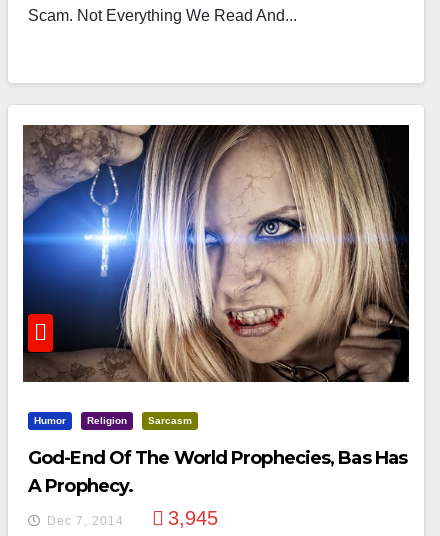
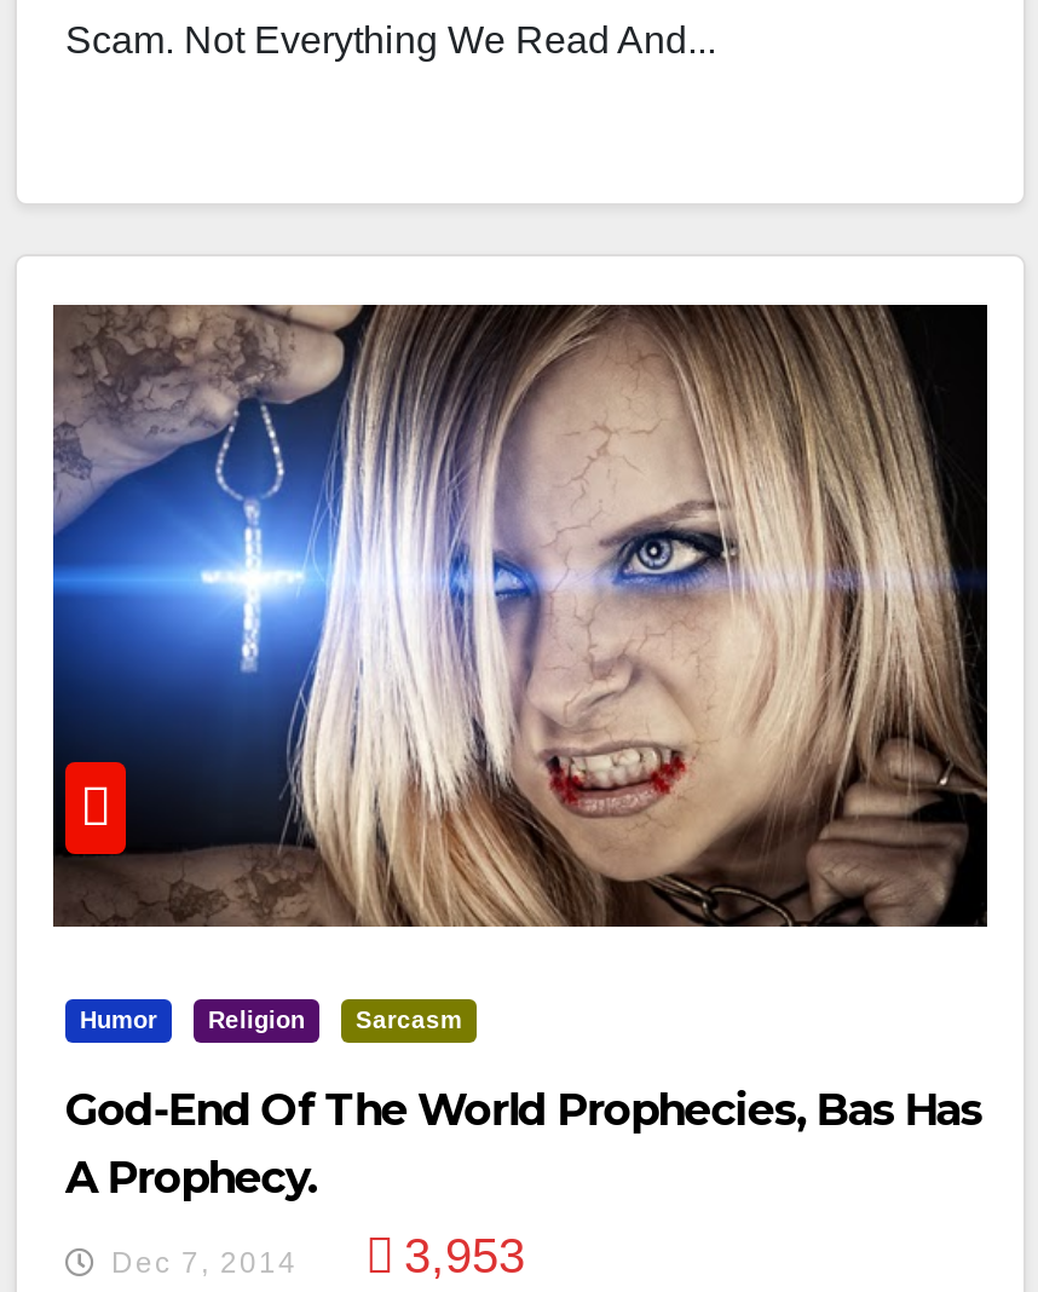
- 3,945
+ 3,953
